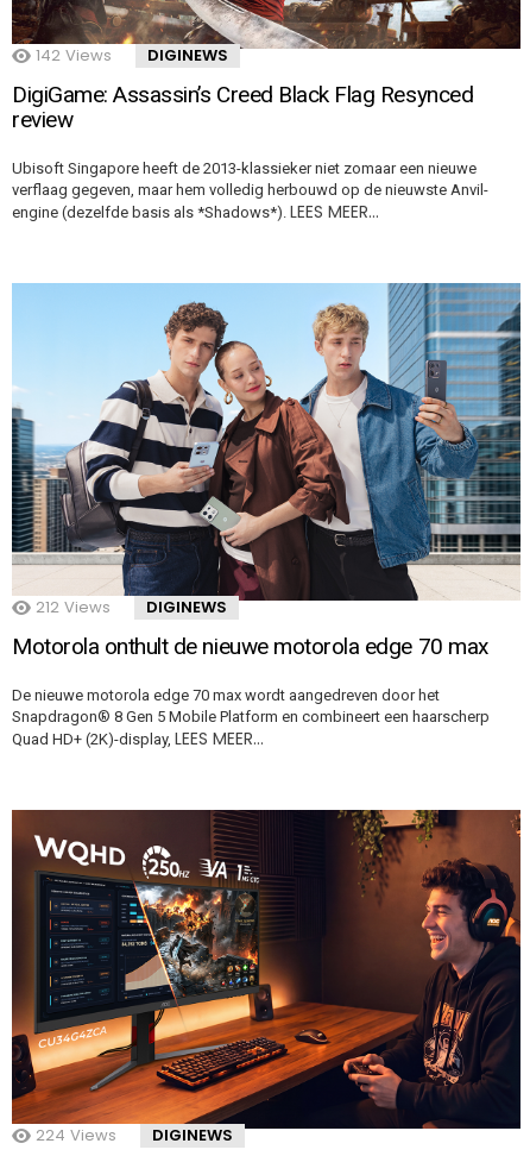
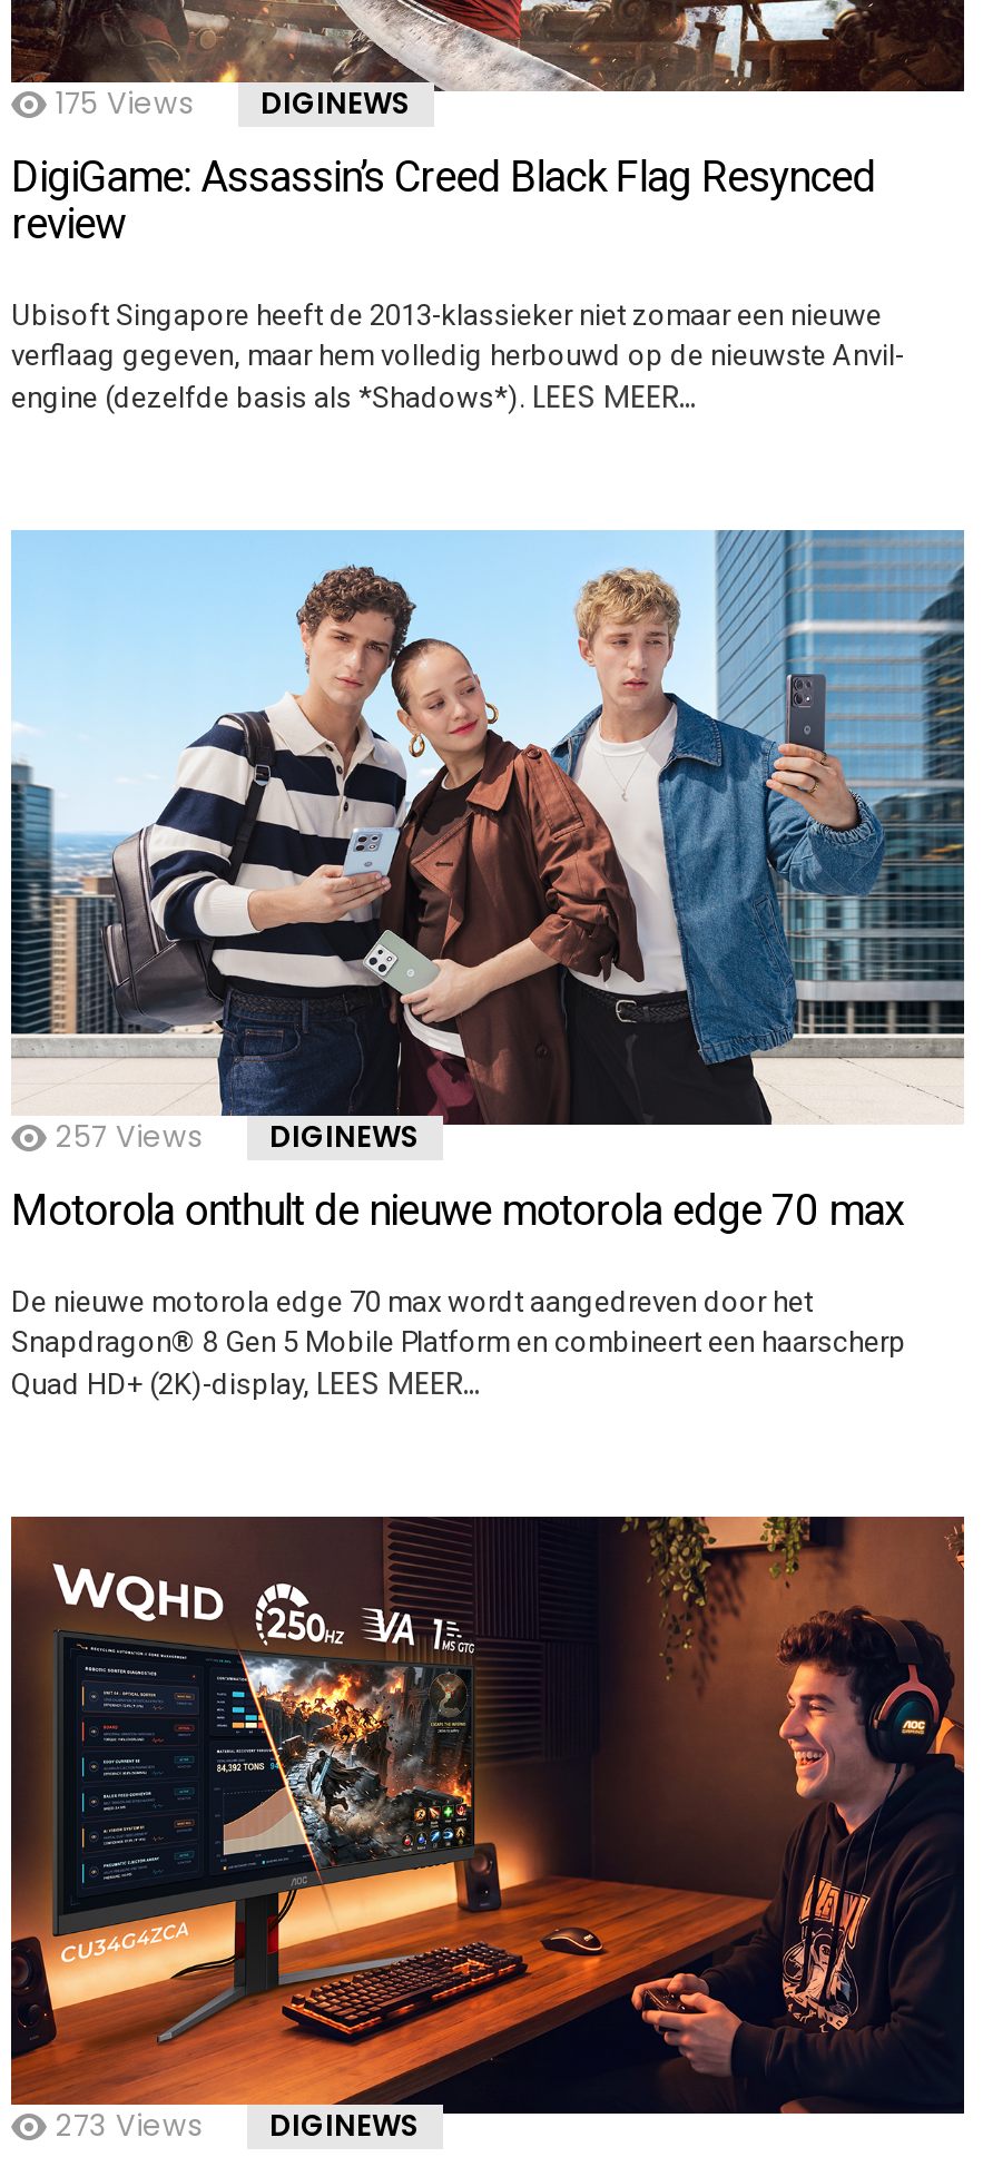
- 142 Views DIGINEWS
+ 175 Views DIGINEWS

- 212 Views DIGINEWS
+ 257 Views DIGINEWS

- 224 Views DIGINEWS
+ 273 Views DIGINEWS
